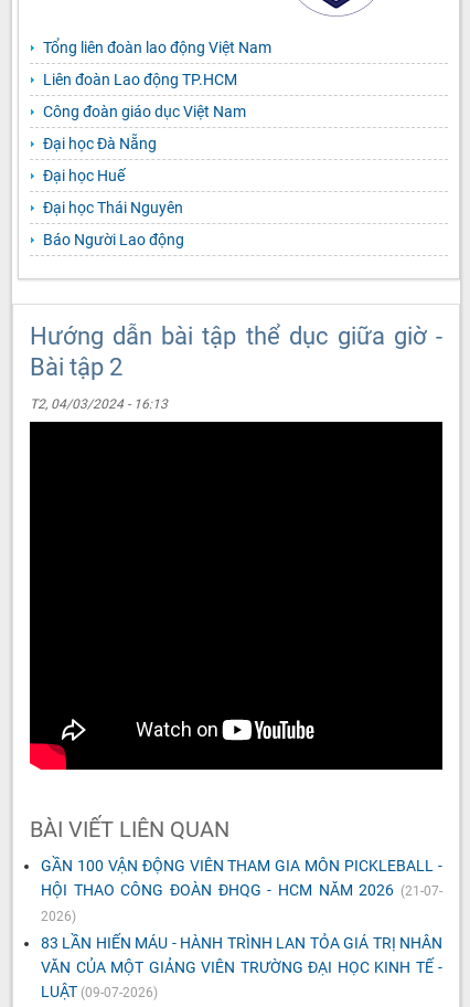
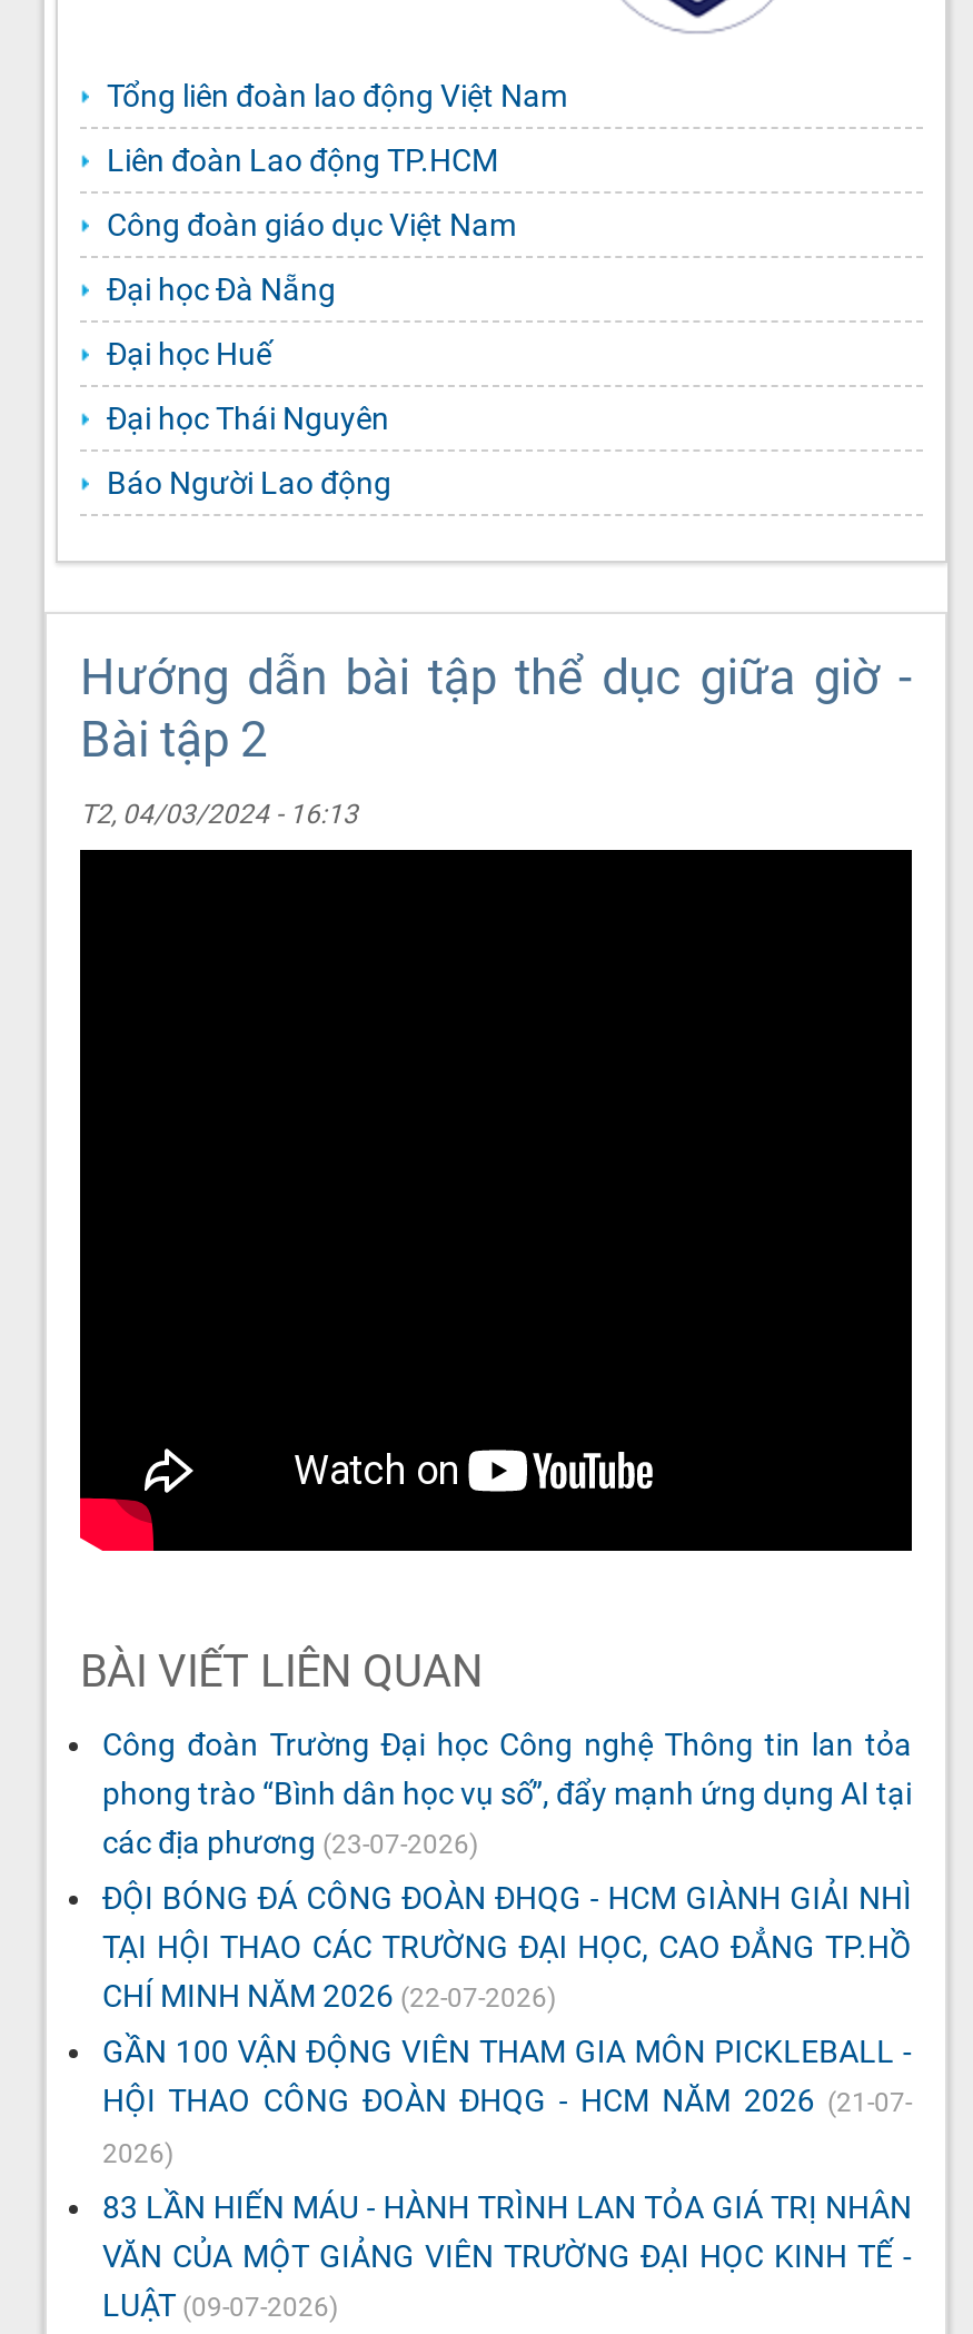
+ Công đoàn Trường Đại học Công nghệ Thông tin lan tỏa
+ phong trào “Bình dân học vụ số”, đẩy mạnh ứng dụng AI tại
+ các địa phương (23-07-2026)
+ ĐỘI BÓNG ĐÁ CÔNG ĐOÀN ĐHQG - HCM GIÀNH GIẢI NHÌ
+ TẠI HỘI THAO CÁC TRƯỜNG ĐẠI HỌC, CAO ĐẲNG TP.HỒ
+ CHÍ MINH NĂM 2026 (22-07-2026)
